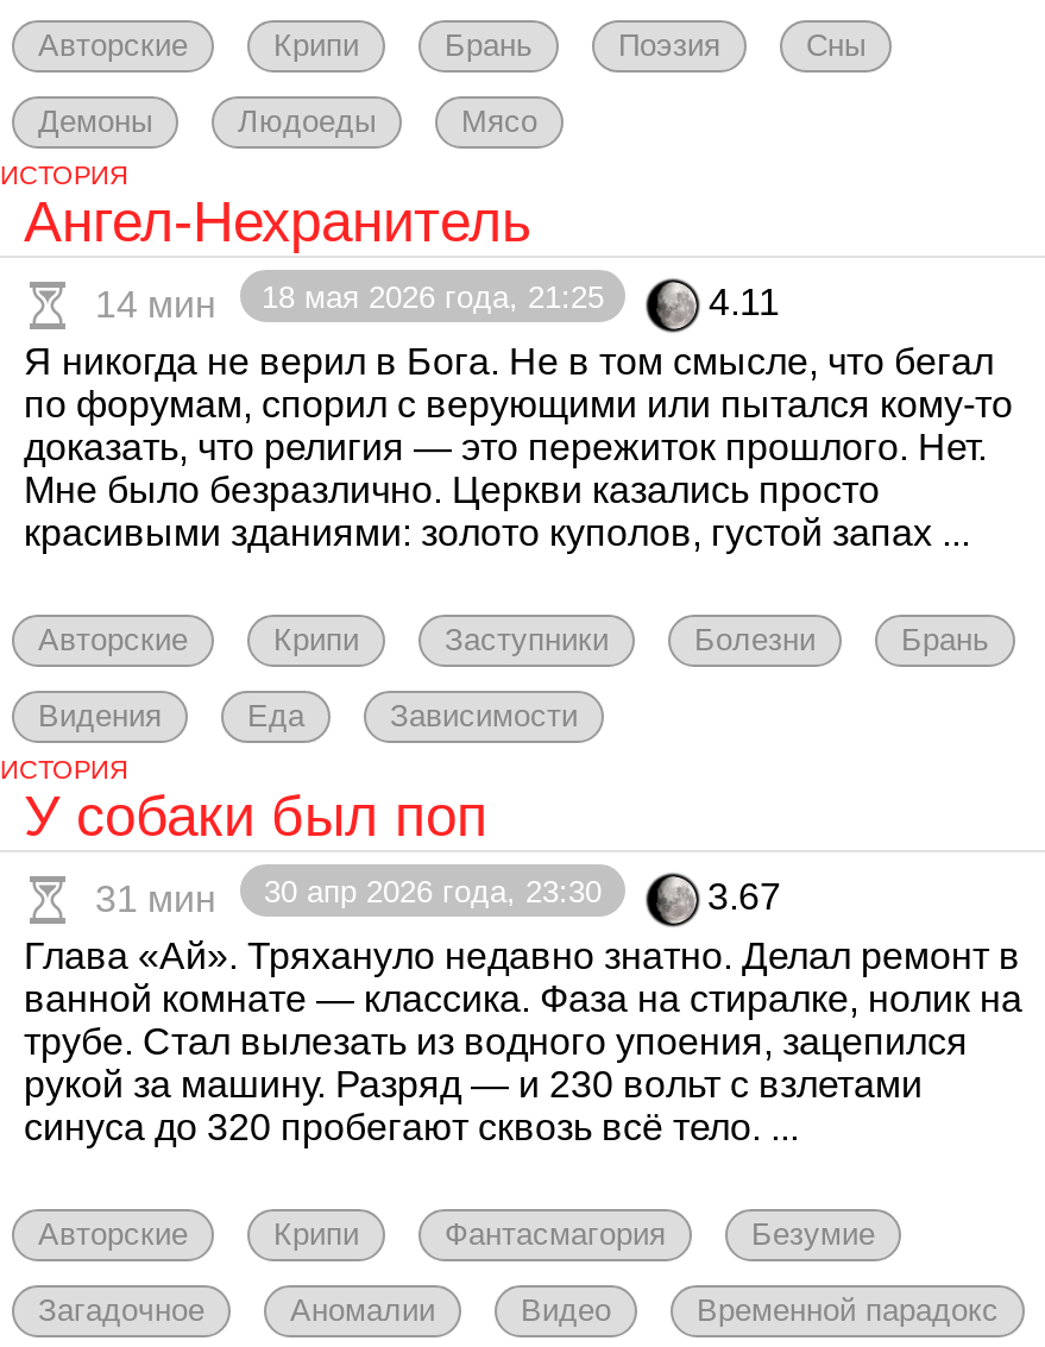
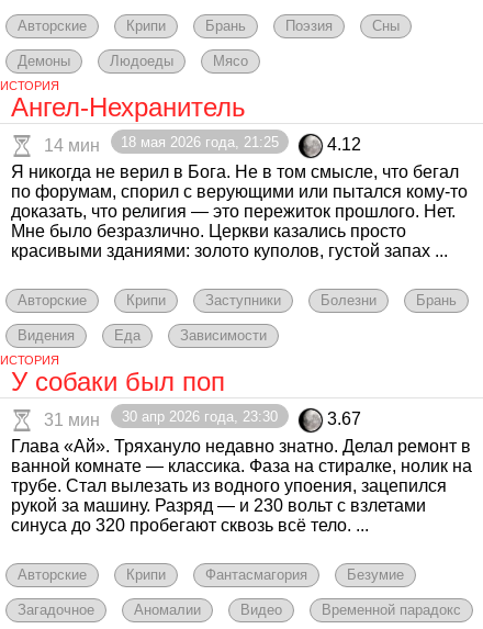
- 4.11
+ 4.12
